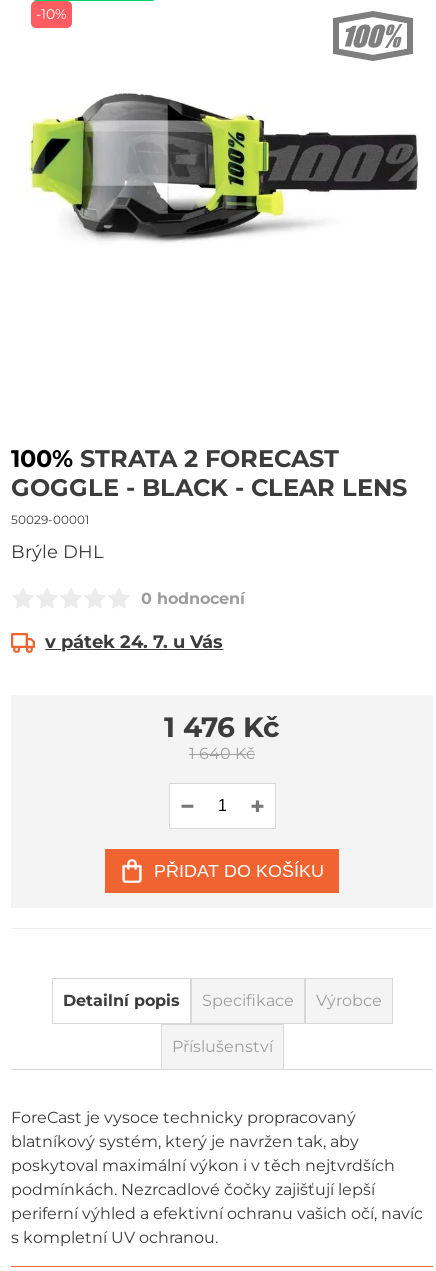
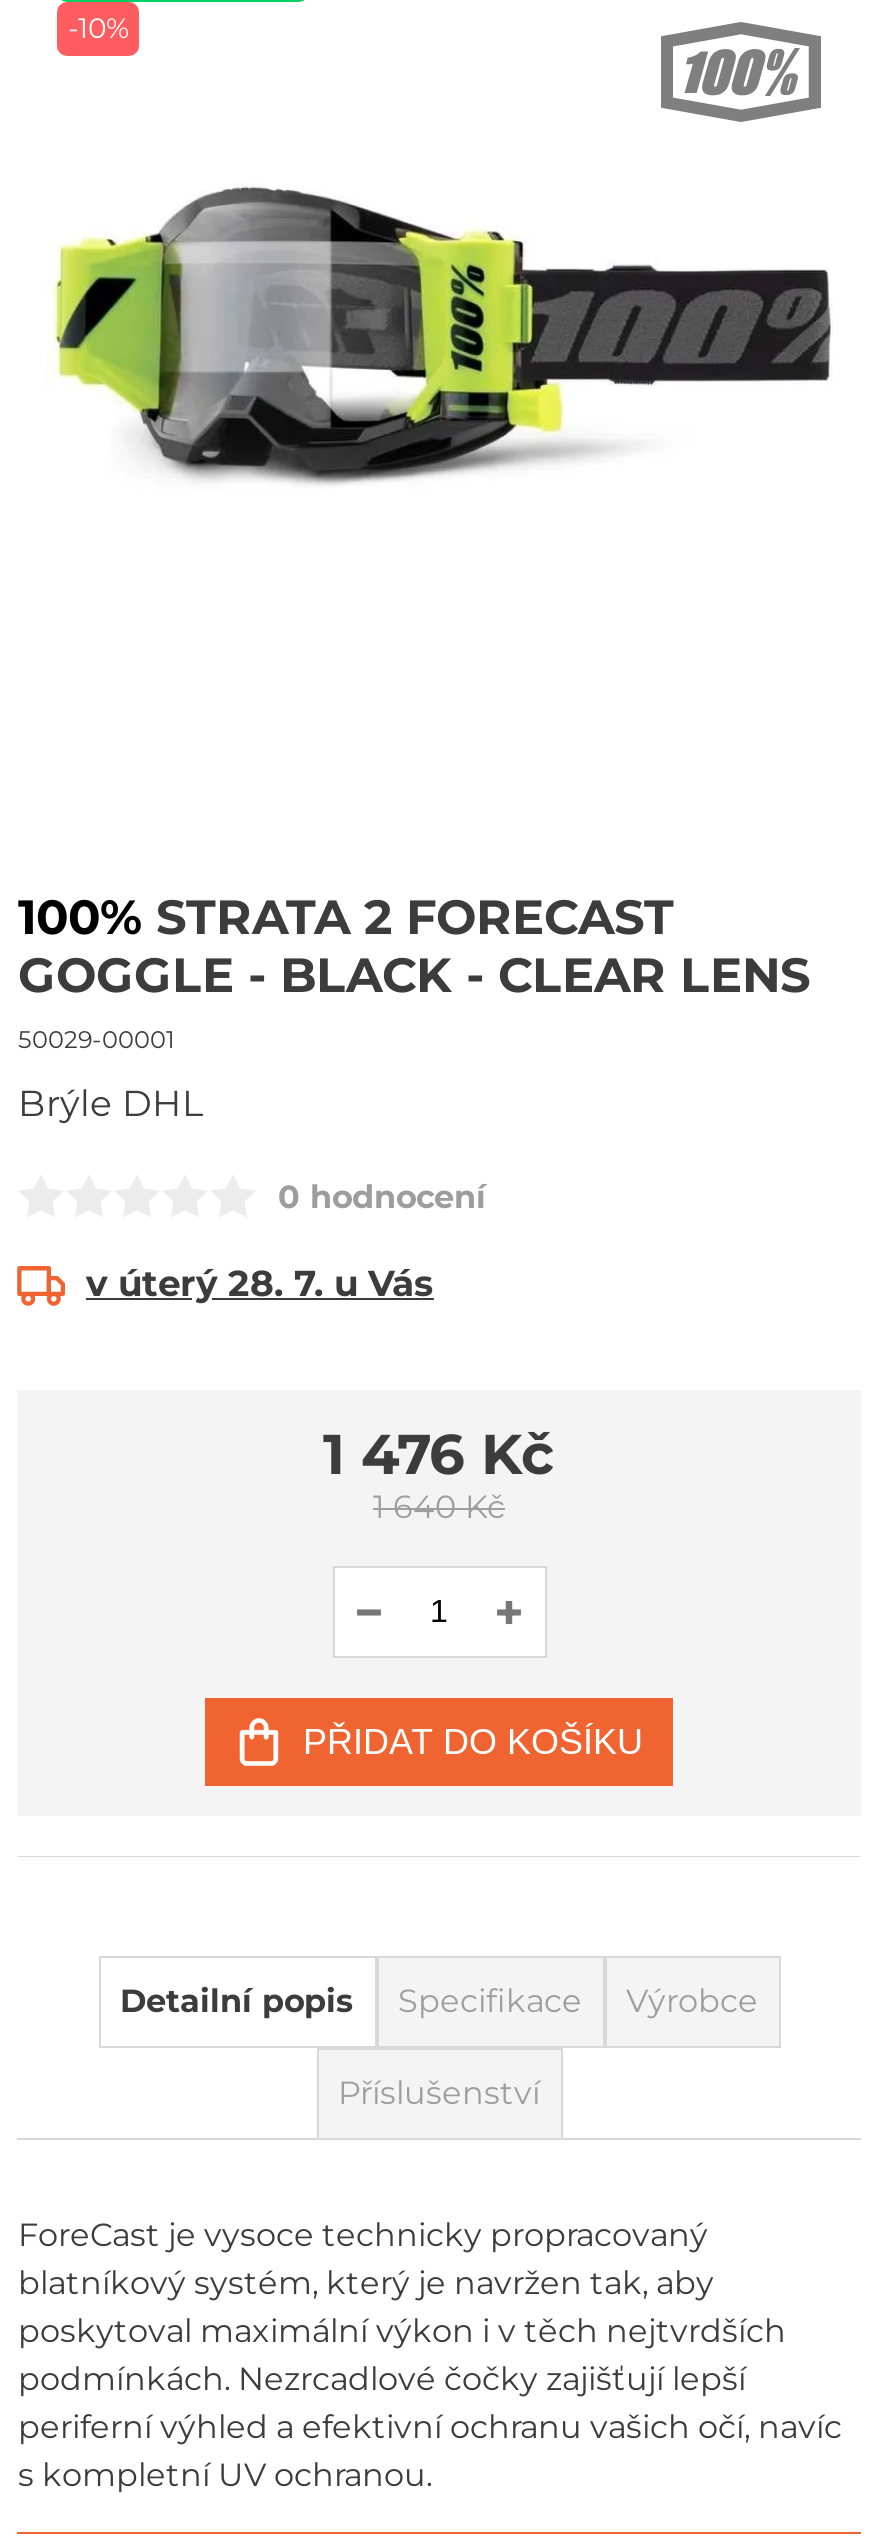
- v pátek 24. 7. u Vás
+ v úterý 28. 7. u Vás
